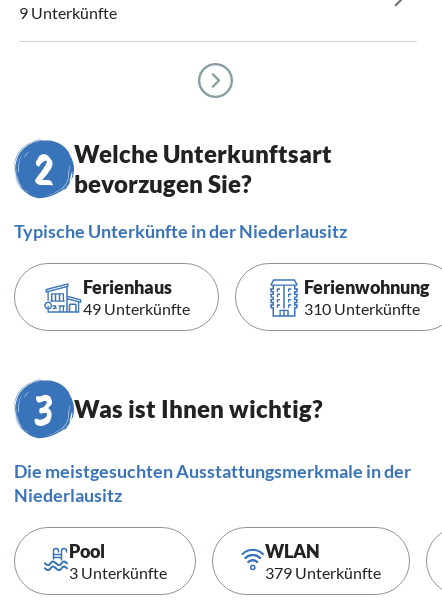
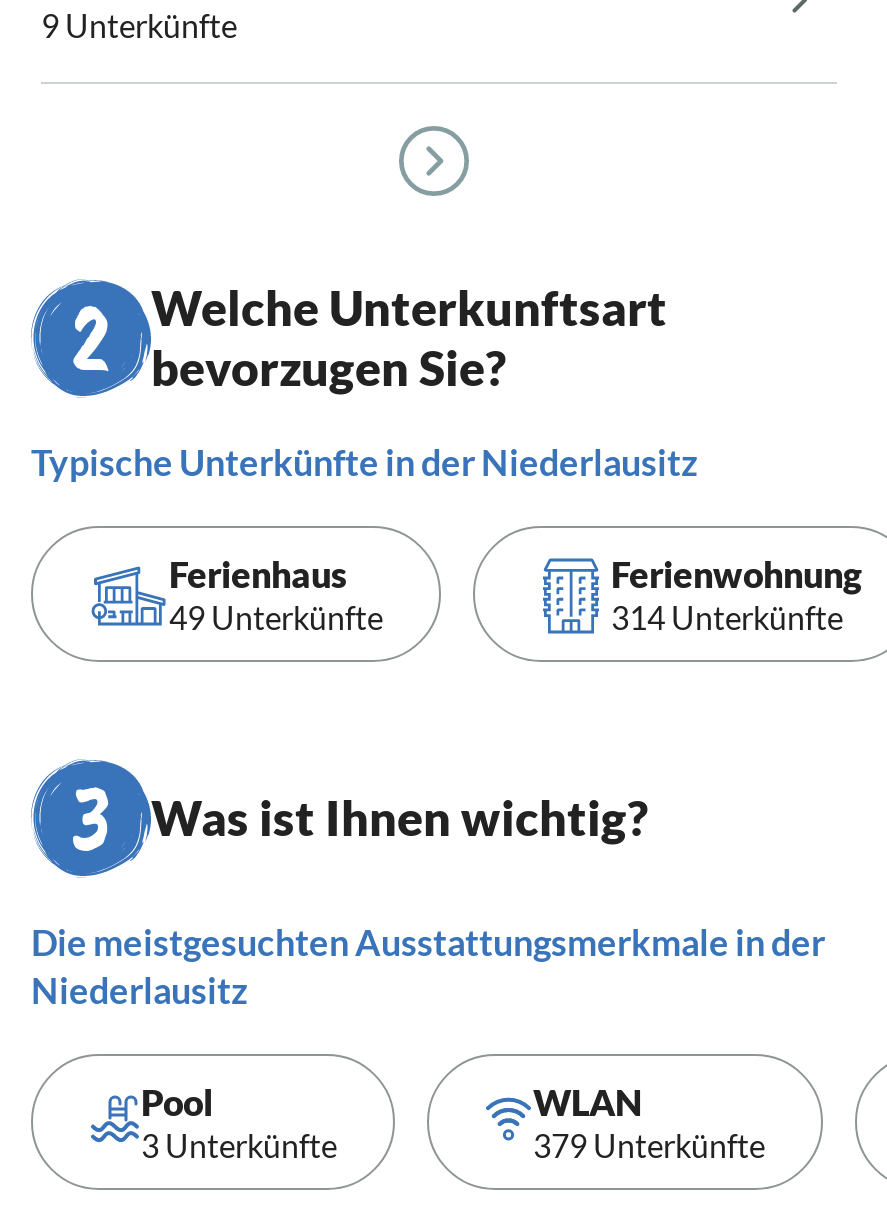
- 310 Unterkünfte
+ 314 Unterkünfte
